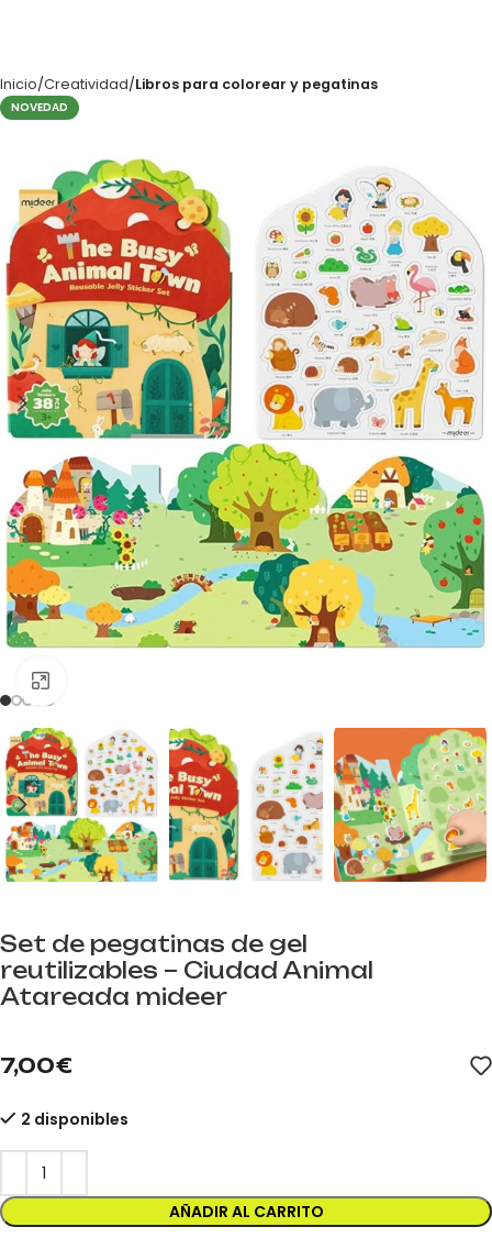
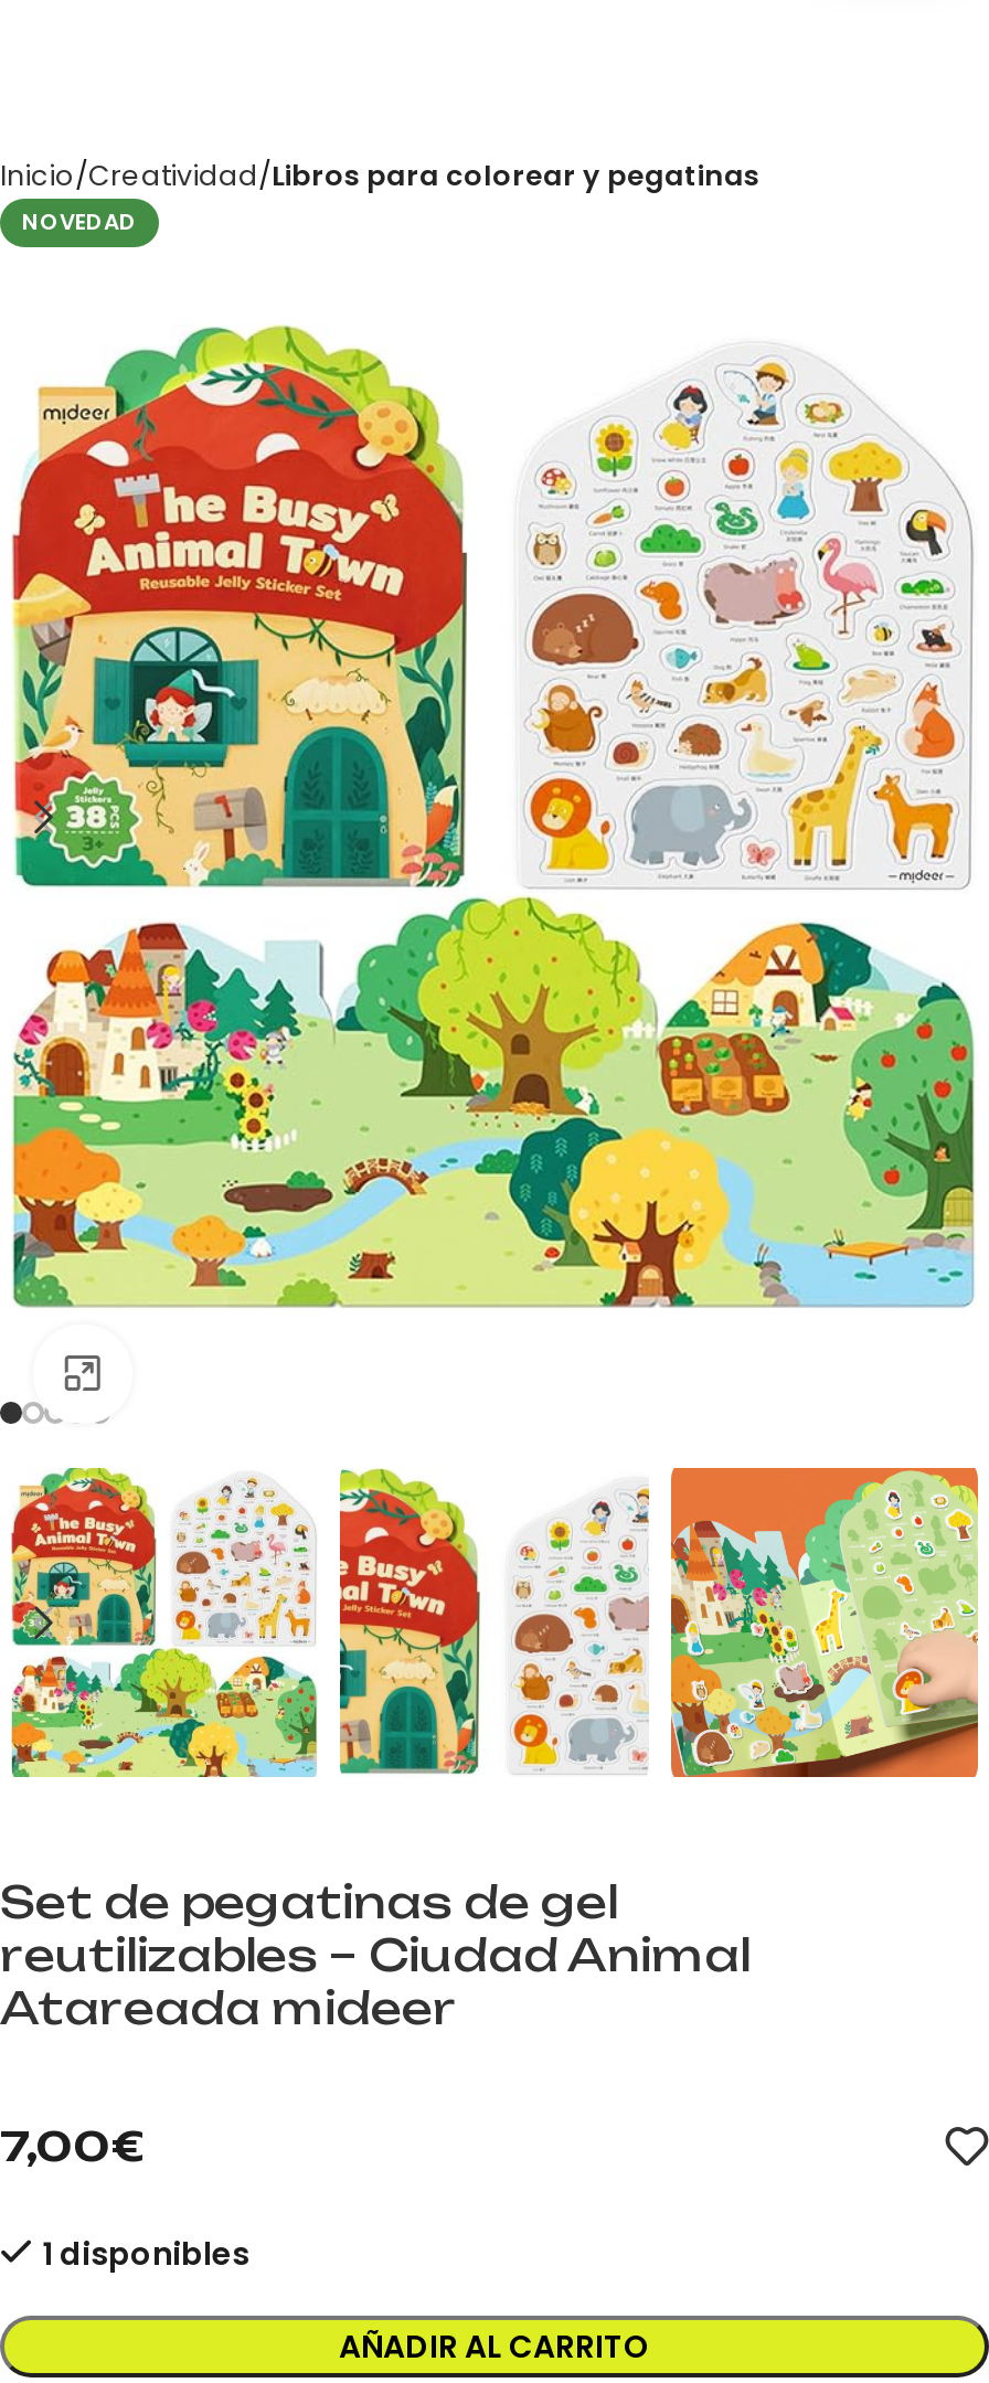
- 2 disponibles
+ 1 disponibles
